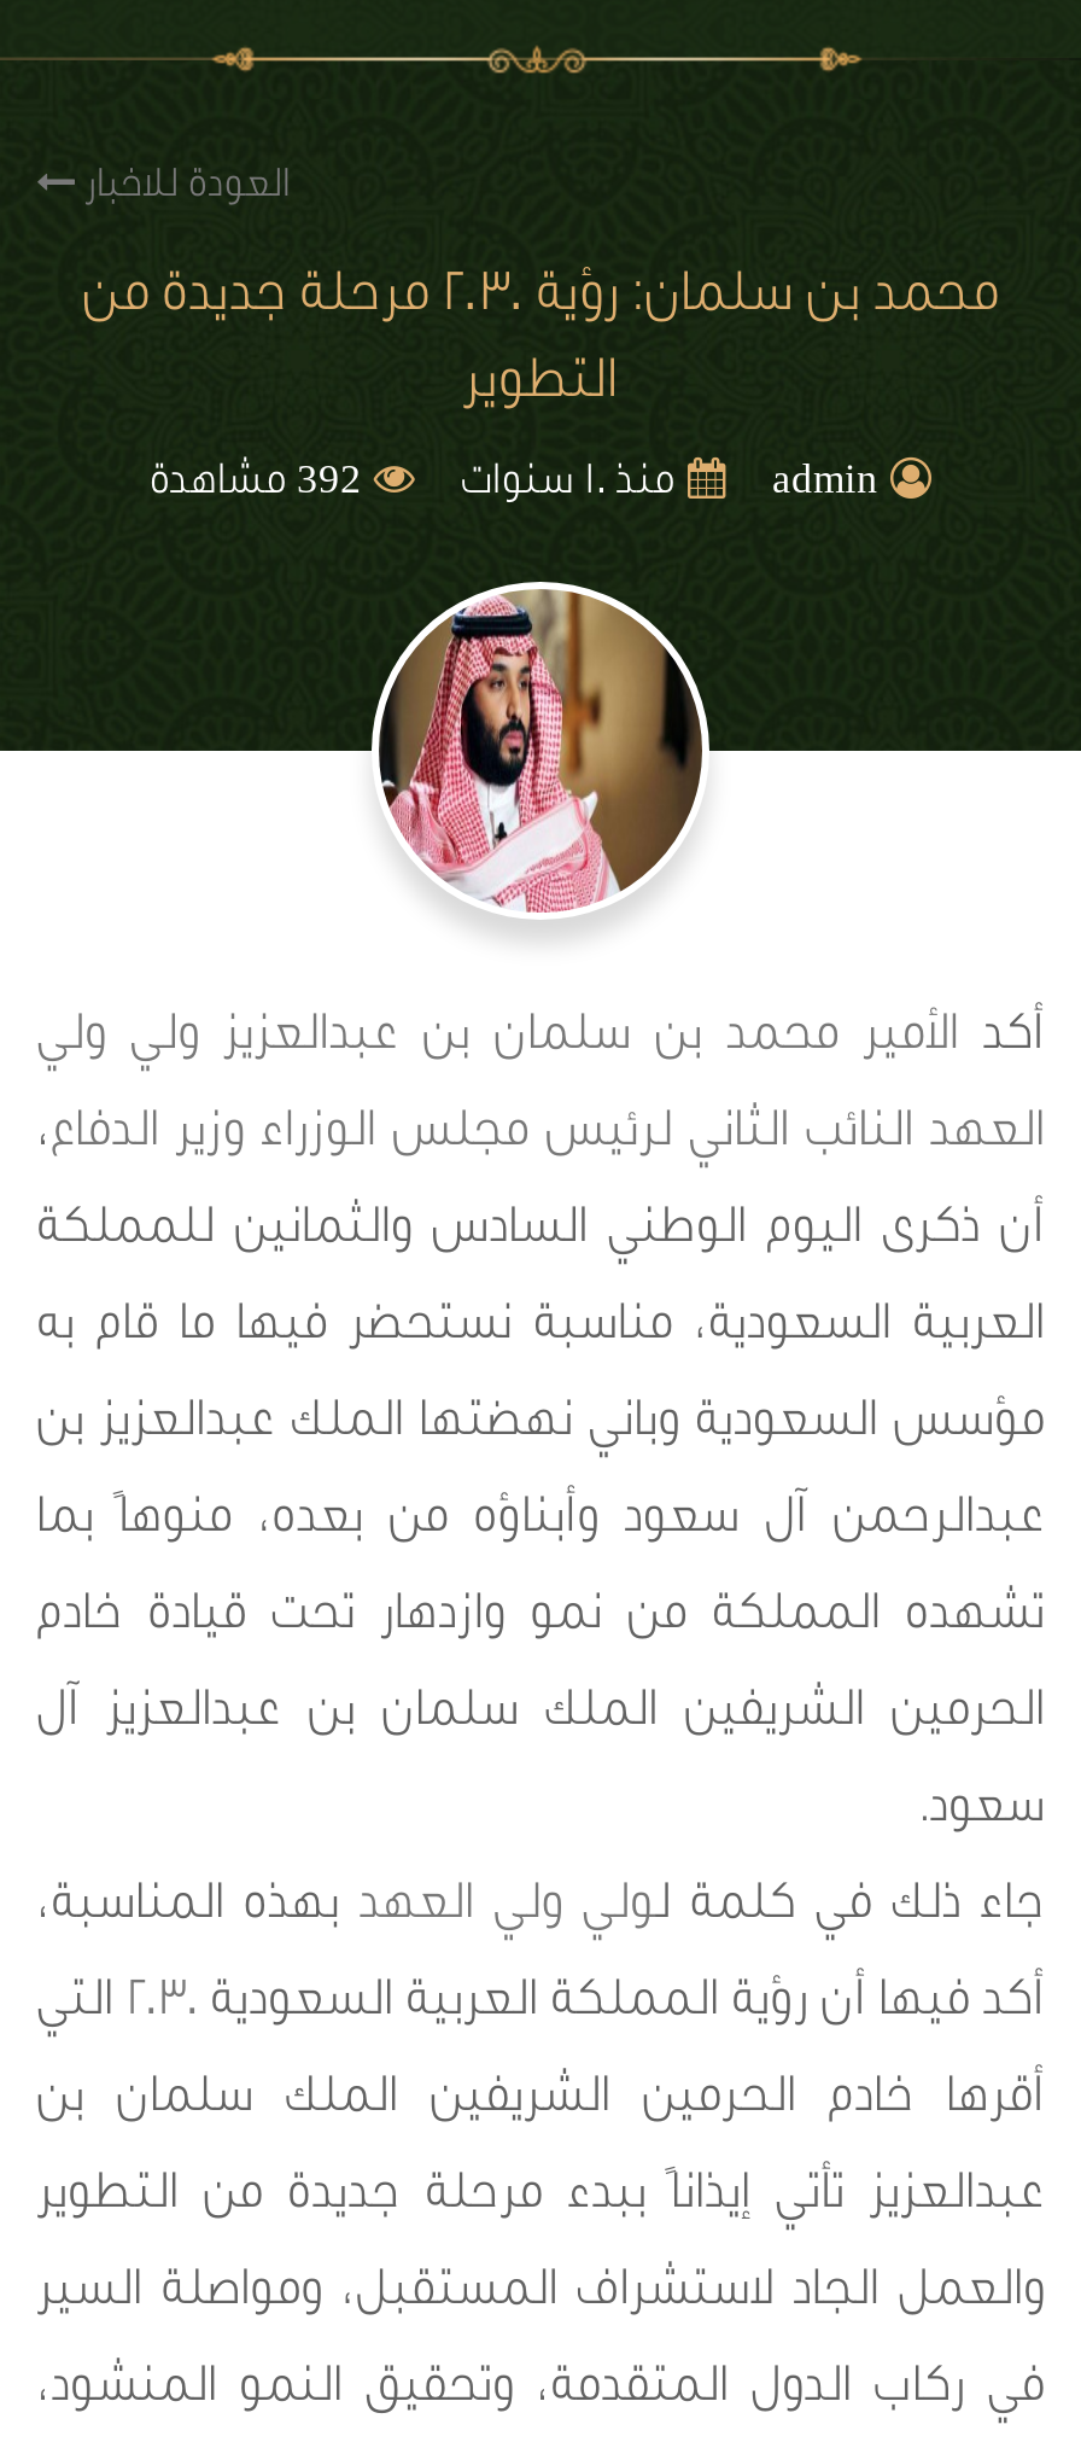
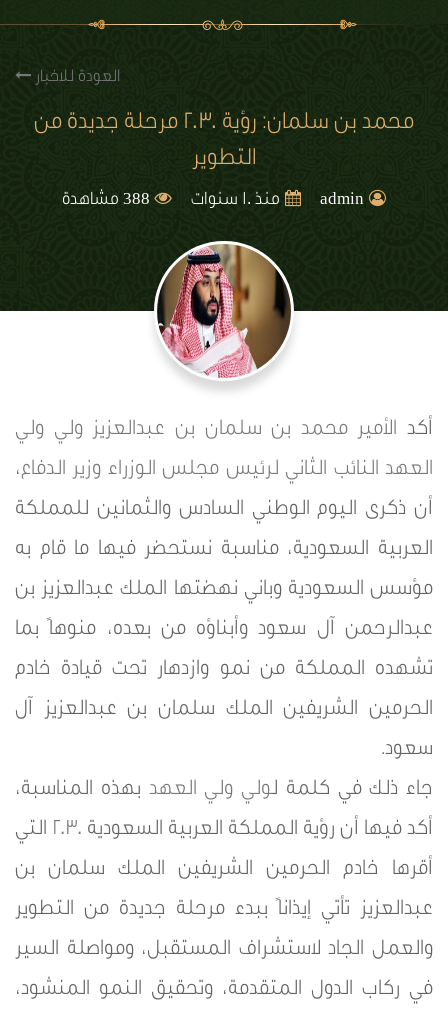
- 392 مشاهدة
+ 388 مشاهدة
